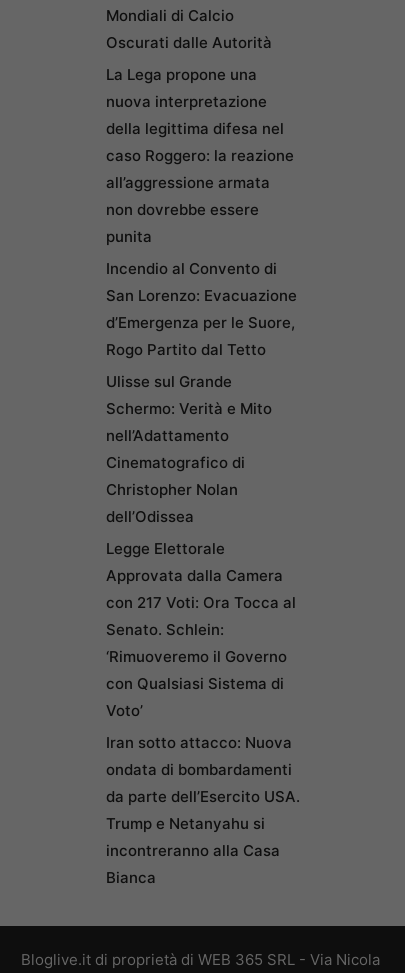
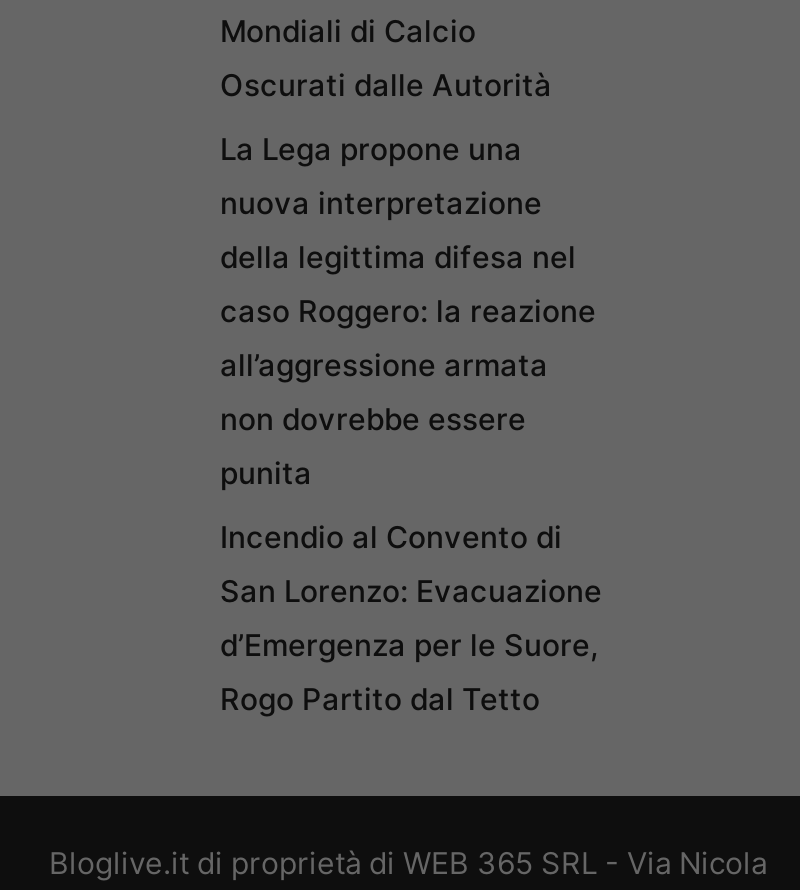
- Ulisse sul Grande
- Schermo: Verità e Mito
- nell’Adattamento
- Cinematografico di
- Christopher Nolan
- dell’Odissea
- Legge Elettorale
- Approvata dalla Camera
- con 217 Voti: Ora Tocca al
- Senato. Schlein:
- ‘Rimuoveremo il Governo
- con Qualsiasi Sistema di
- Voto’
- Iran sotto attacco: Nuova
- ondata di bombardamenti
- da parte dell’Esercito USA.
- Trump e Netanyahu si
- incontreranno alla Casa
- Bianca
